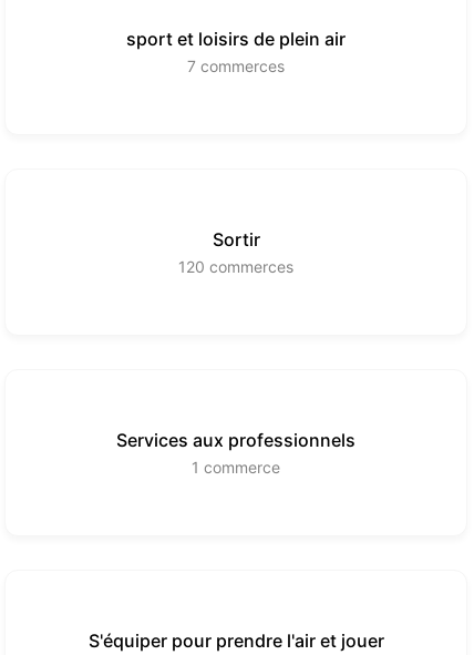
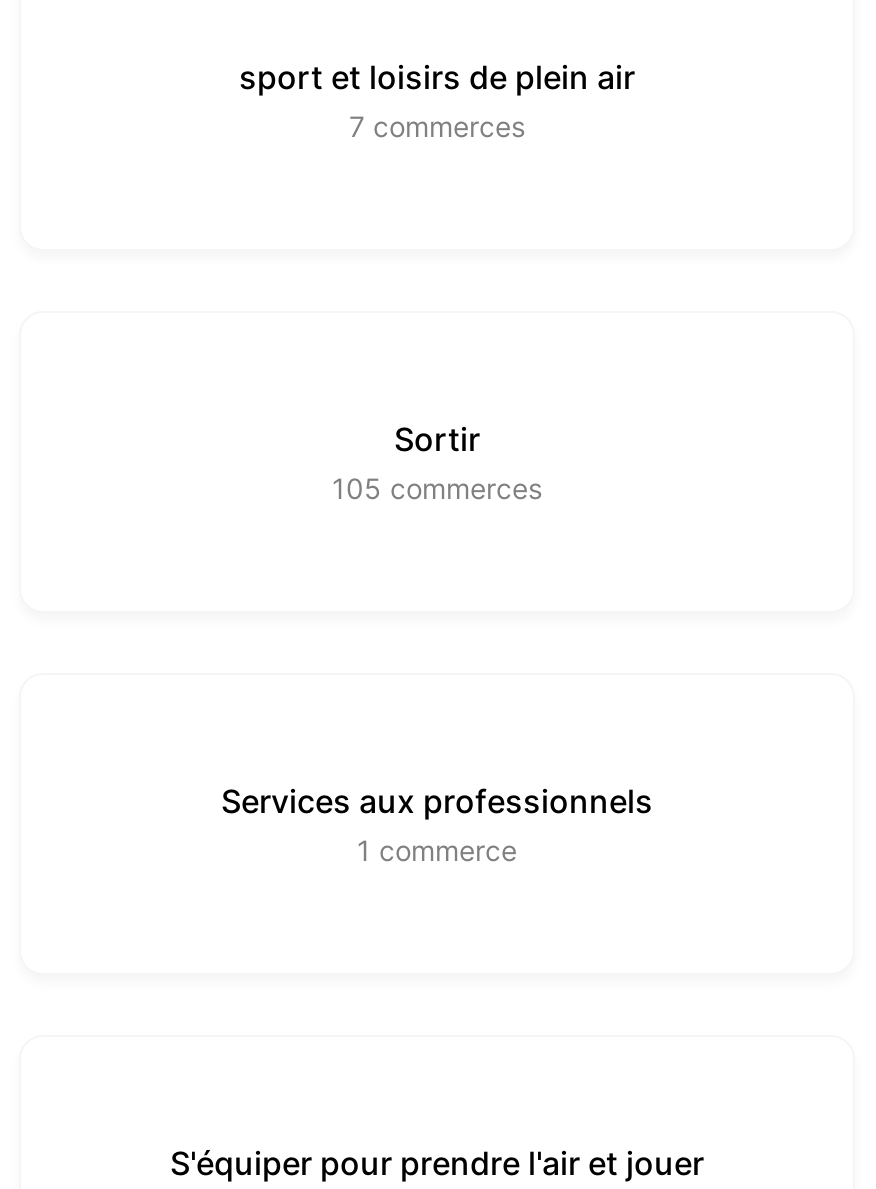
- 120 commerces
+ 105 commerces
